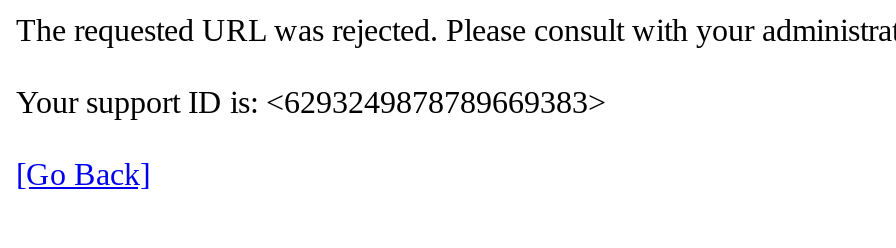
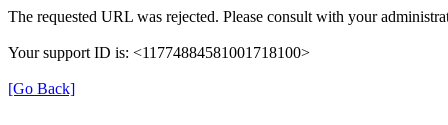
- Your support ID is: <6293249878789669383>
+ Your support ID is: <11774884581001718100>
